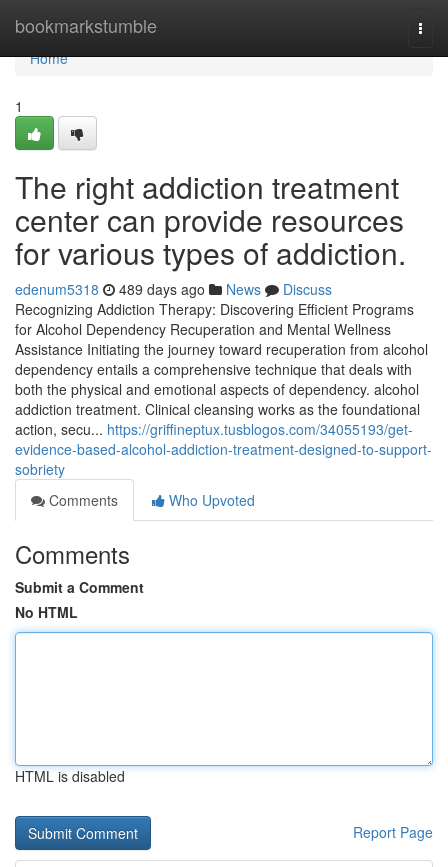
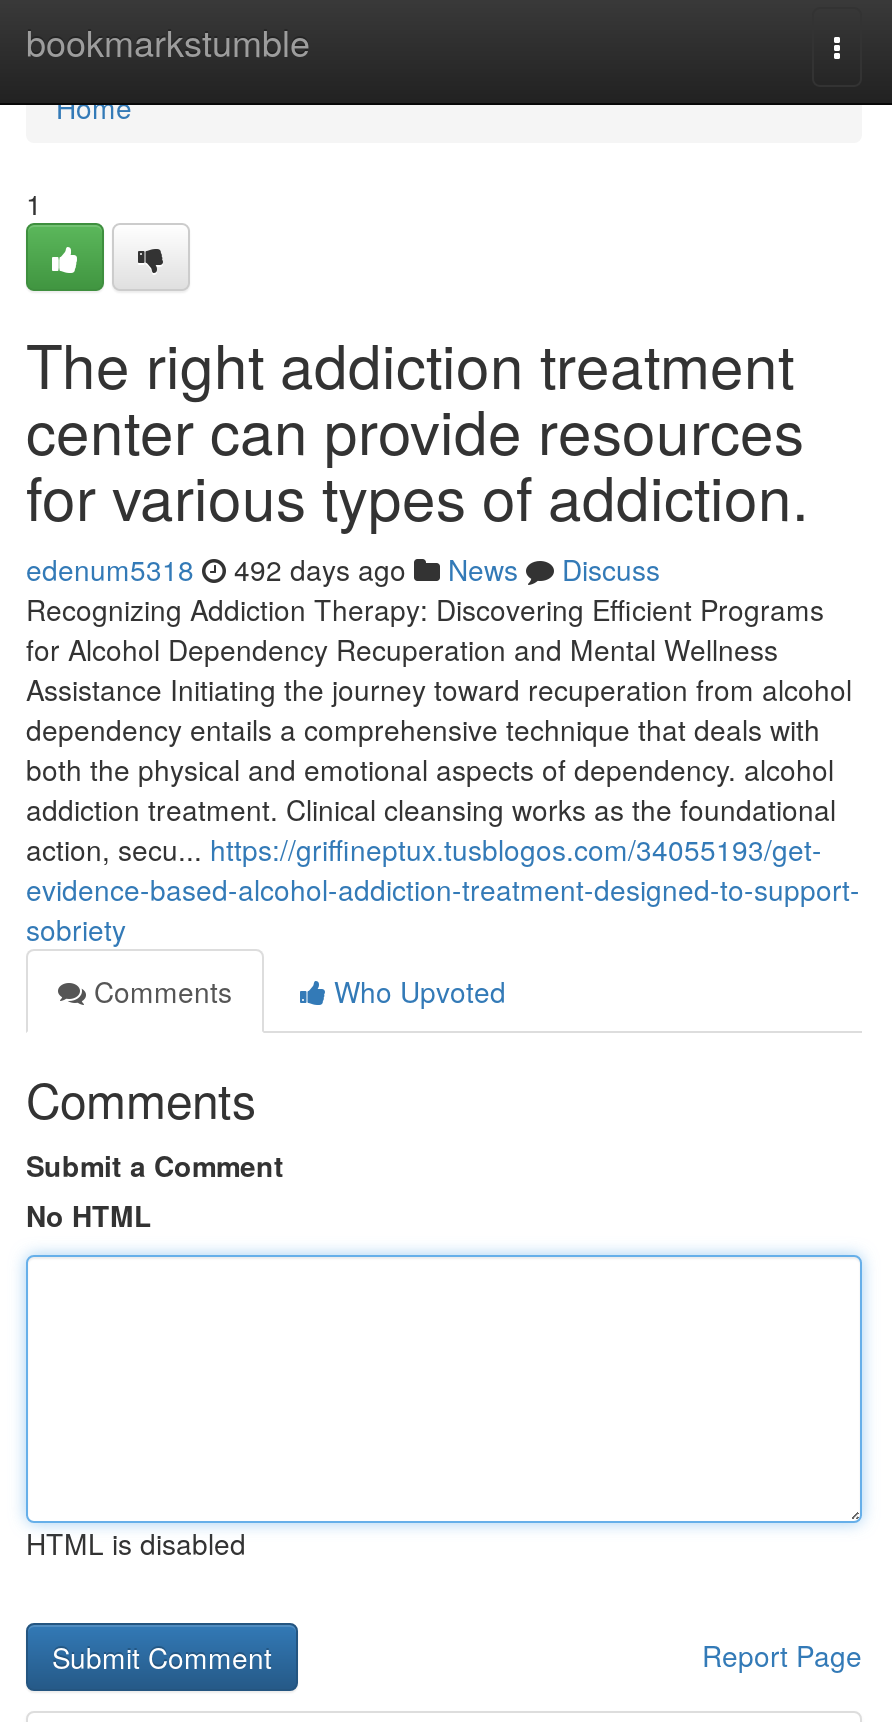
- edenum5318 489 days ago News Discuss
+ edenum5318 492 days ago News Discuss
